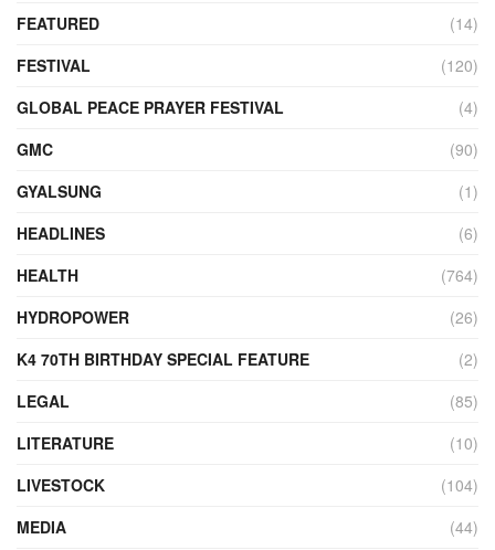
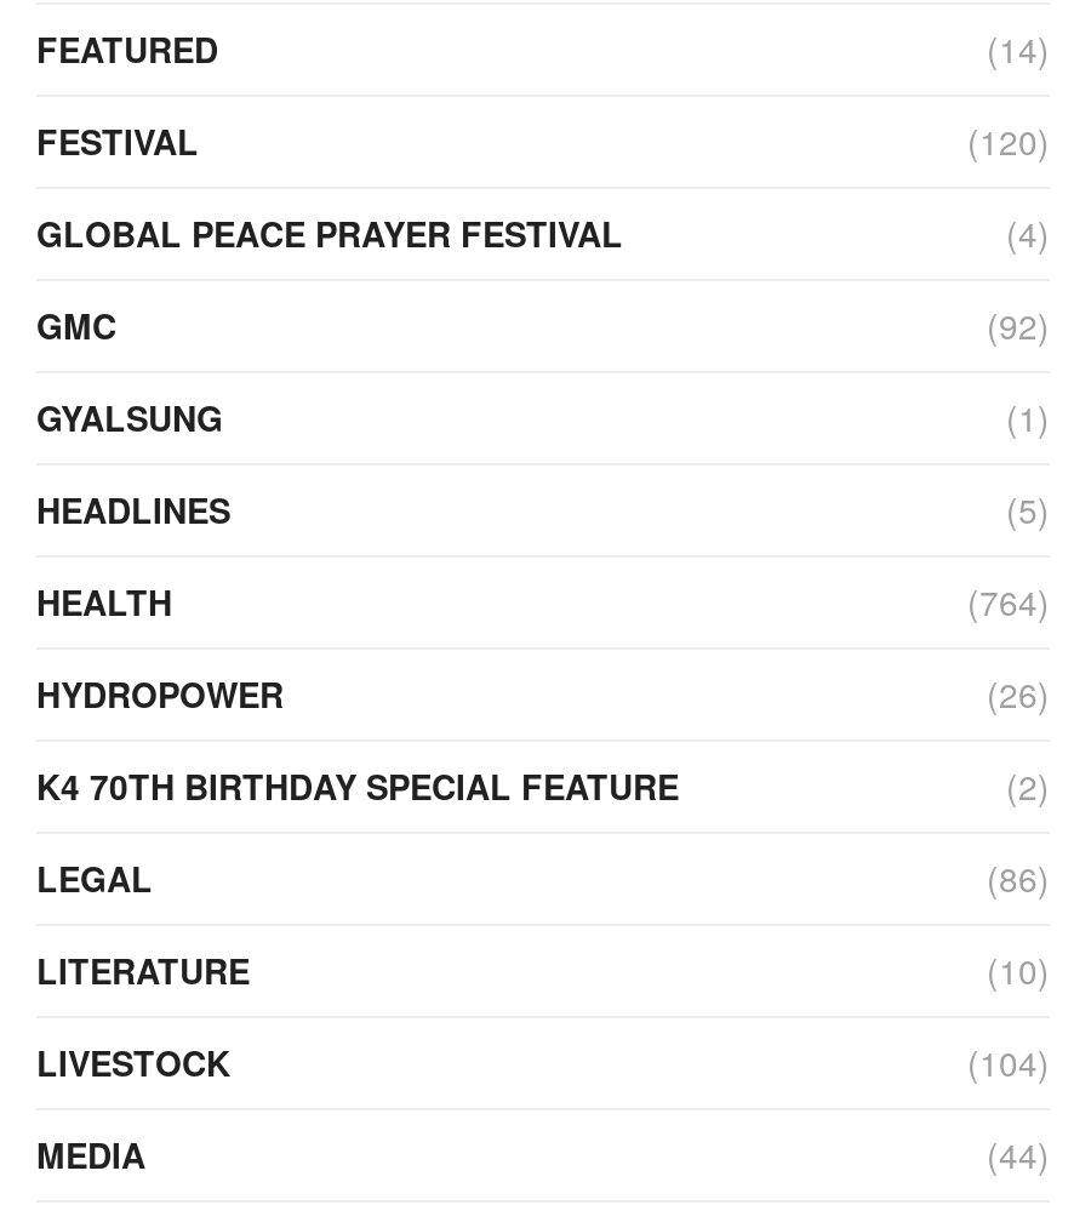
- (90)
+ (92)

- (6)
+ (5)

- (85)
+ (86)
